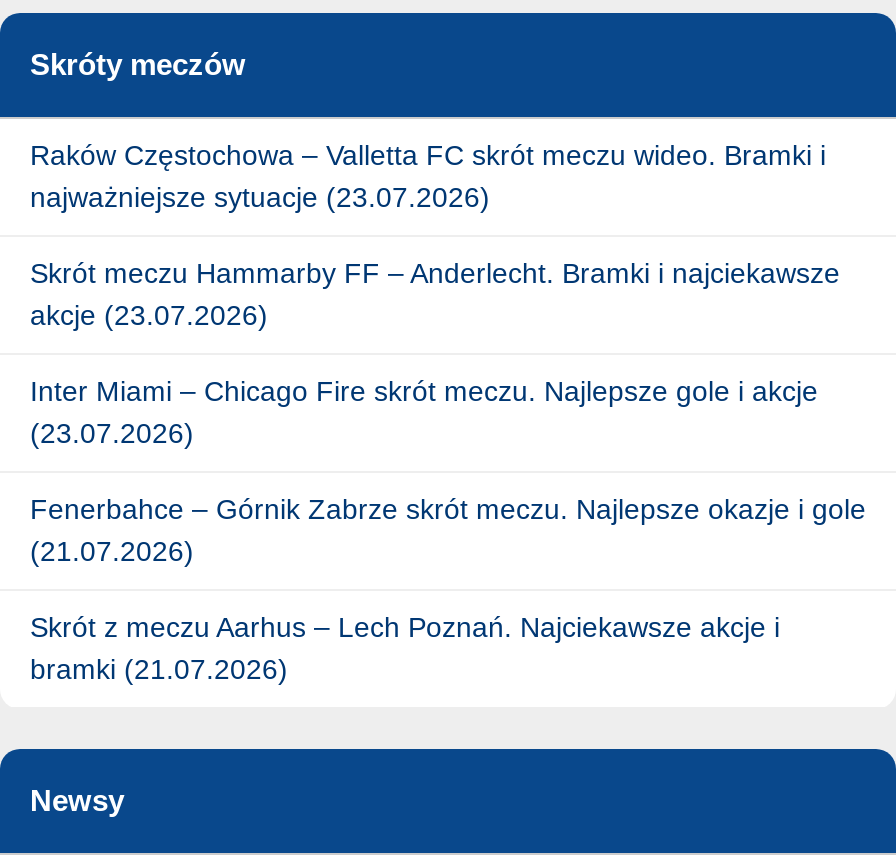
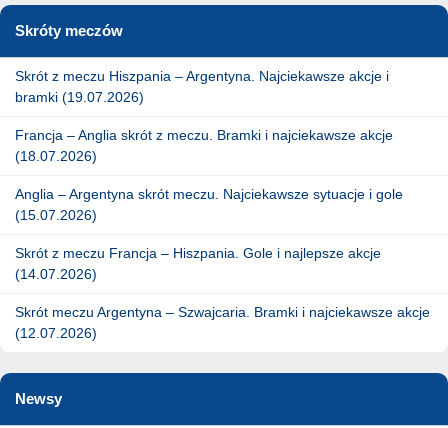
- Raków Częstochowa – Valletta FC skrót meczu wideo. Bramki i
- najważniejsze sytuacje (23.07.2026)
+ Skrót z meczu Hiszpania – Argentyna. Najciekawsze akcje i
+ bramki (19.07.2026)

- Skrót meczu Hammarby FF – Anderlecht. Bramki i najciekawsze
- akcje (23.07.2026)
+ Francja – Anglia skrót z meczu. Bramki i najciekawsze akcje
+ (18.07.2026)

- Inter Miami – Chicago Fire skrót meczu. Najlepsze gole i akcje
- (23.07.2026)
+ Anglia – Argentyna skrót meczu. Najciekawsze sytuacje i gole
+ (15.07.2026)

- Fenerbahce – Górnik Zabrze skrót meczu. Najlepsze okazje i gole
- (21.07.2026)
+ Skrót z meczu Francja – Hiszpania. Gole i najlepsze akcje
+ (14.07.2026)

- Skrót z meczu Aarhus – Lech Poznań. Najciekawsze akcje i
- bramki (21.07.2026)
+ Skrót meczu Argentyna – Szwajcaria. Bramki i najciekawsze akcje
+ (12.07.2026)
